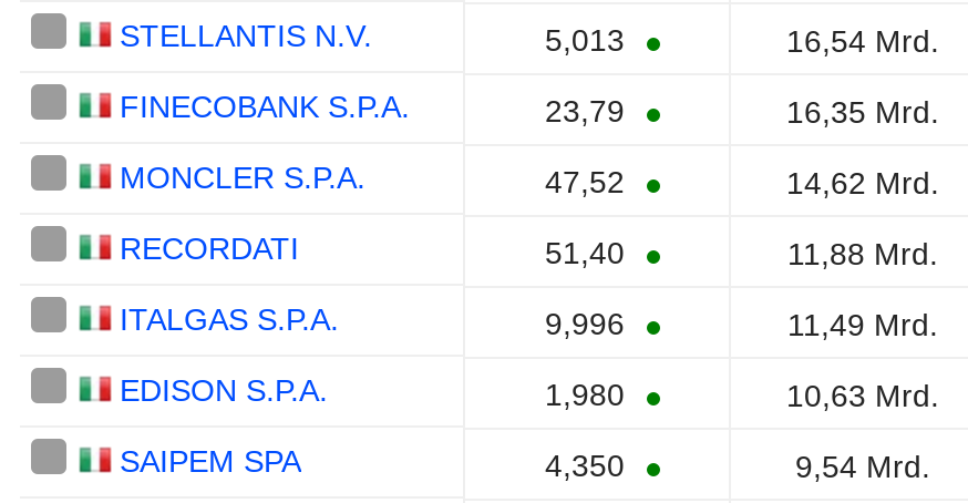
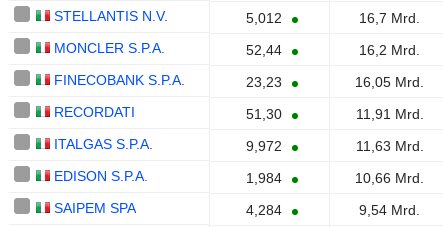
- 5,013
- 16,54 Mrd.
- 23,79
- 16,35 Mrd.
+ 5,012
+ 16,7 Mrd.

moved down: FINECOBANK S.P.A.

moved up: MONCLER S.P.A.

- 47,52
- 14,62 Mrd.
+ 52,44
+ 16,2 Mrd.
+ 23,23
+ 16,05 Mrd.

- 51,40
+ 51,30

- 11,88 Mrd.
+ 11,91 Mrd.

- 9,996
+ 9,972

- 11,49 Mrd.
+ 11,63 Mrd.

- 1,980
+ 1,984

- 10,63 Mrd.
+ 10,66 Mrd.

- 4,350
+ 4,284
